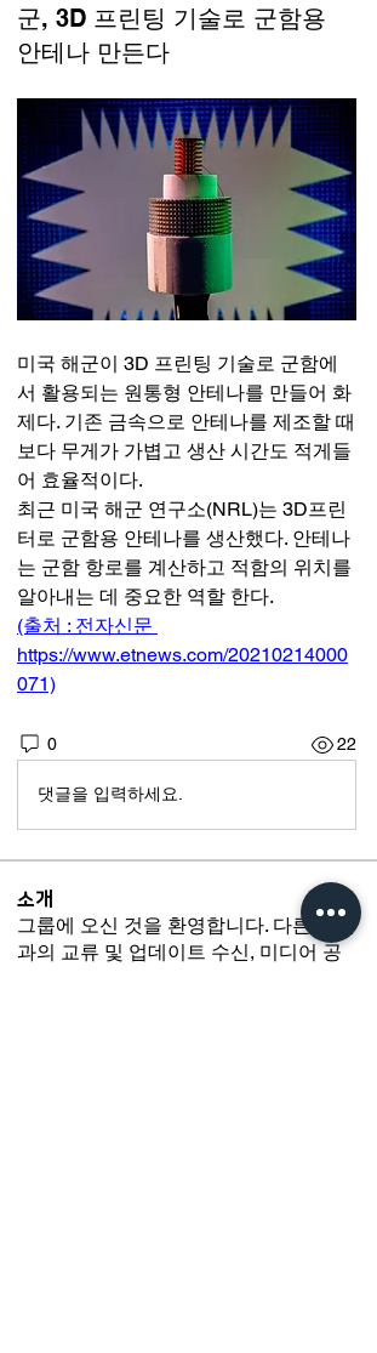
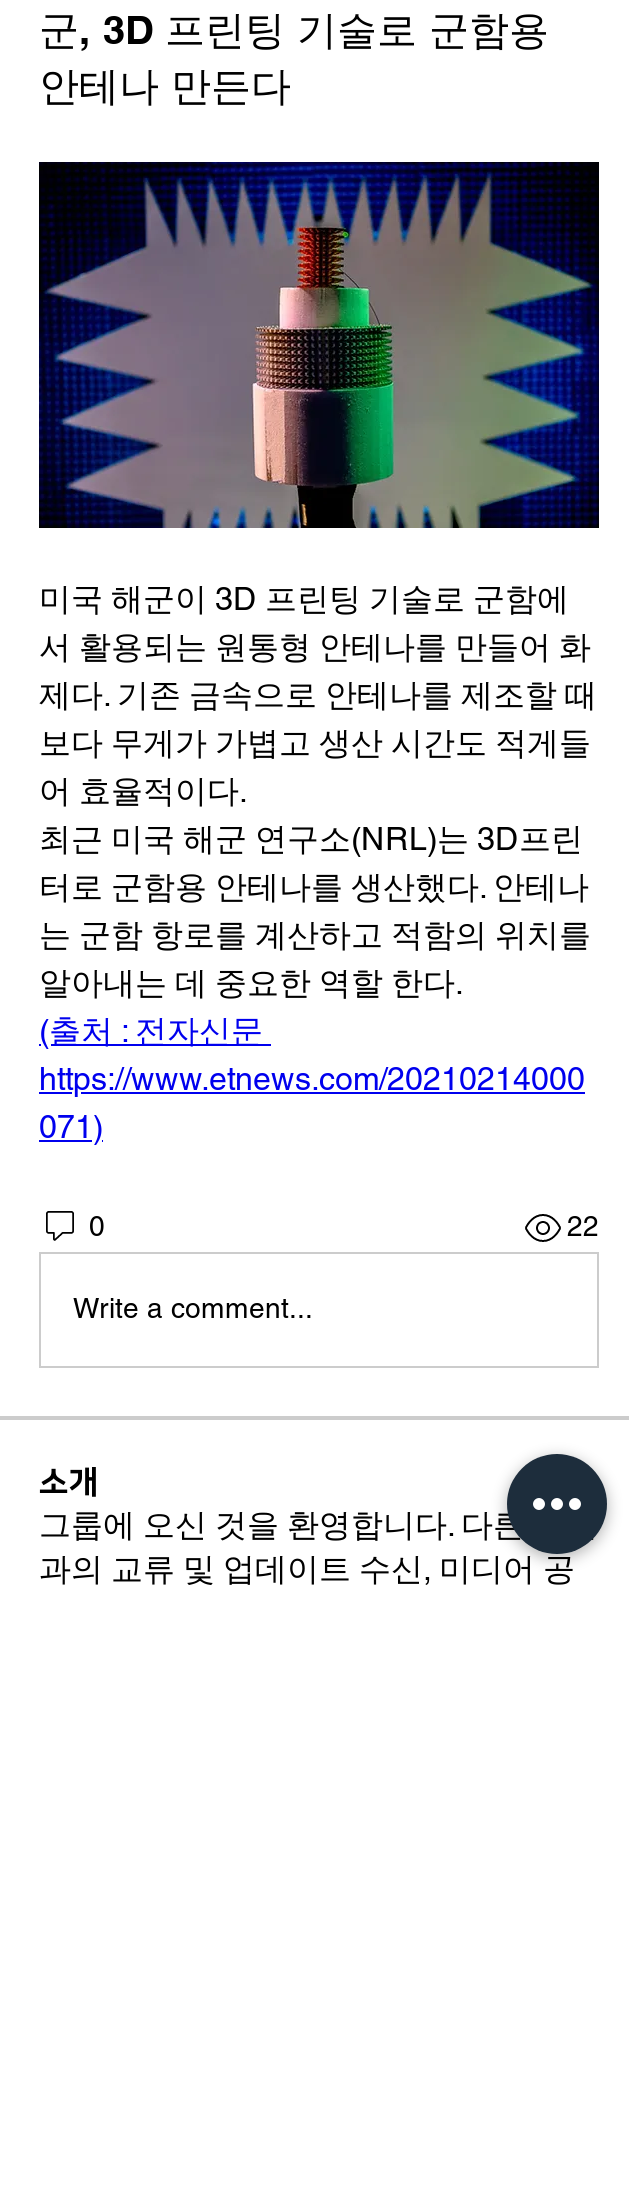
- 댓글을 입력하세요.
+ Write a comment...
